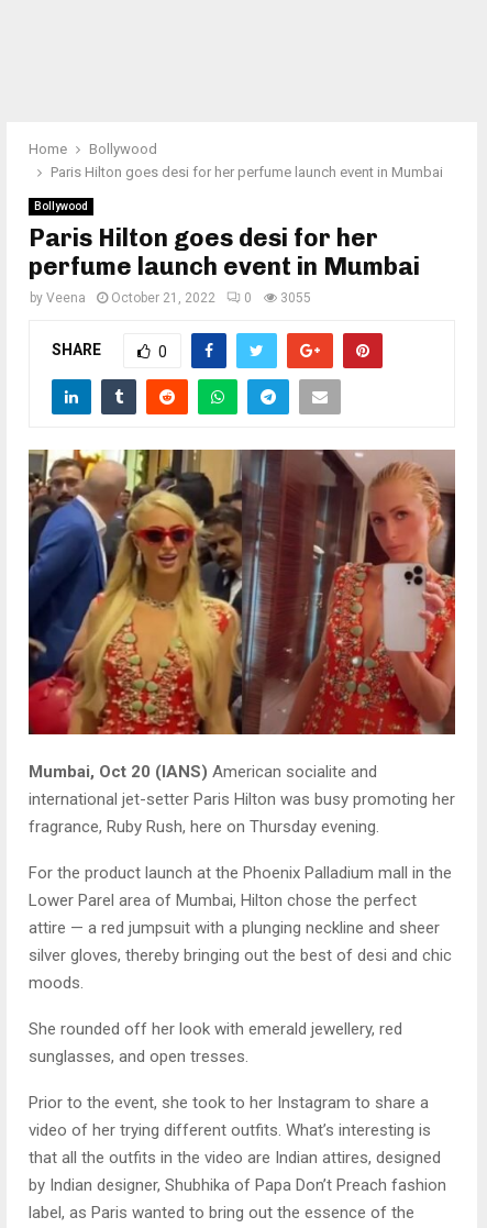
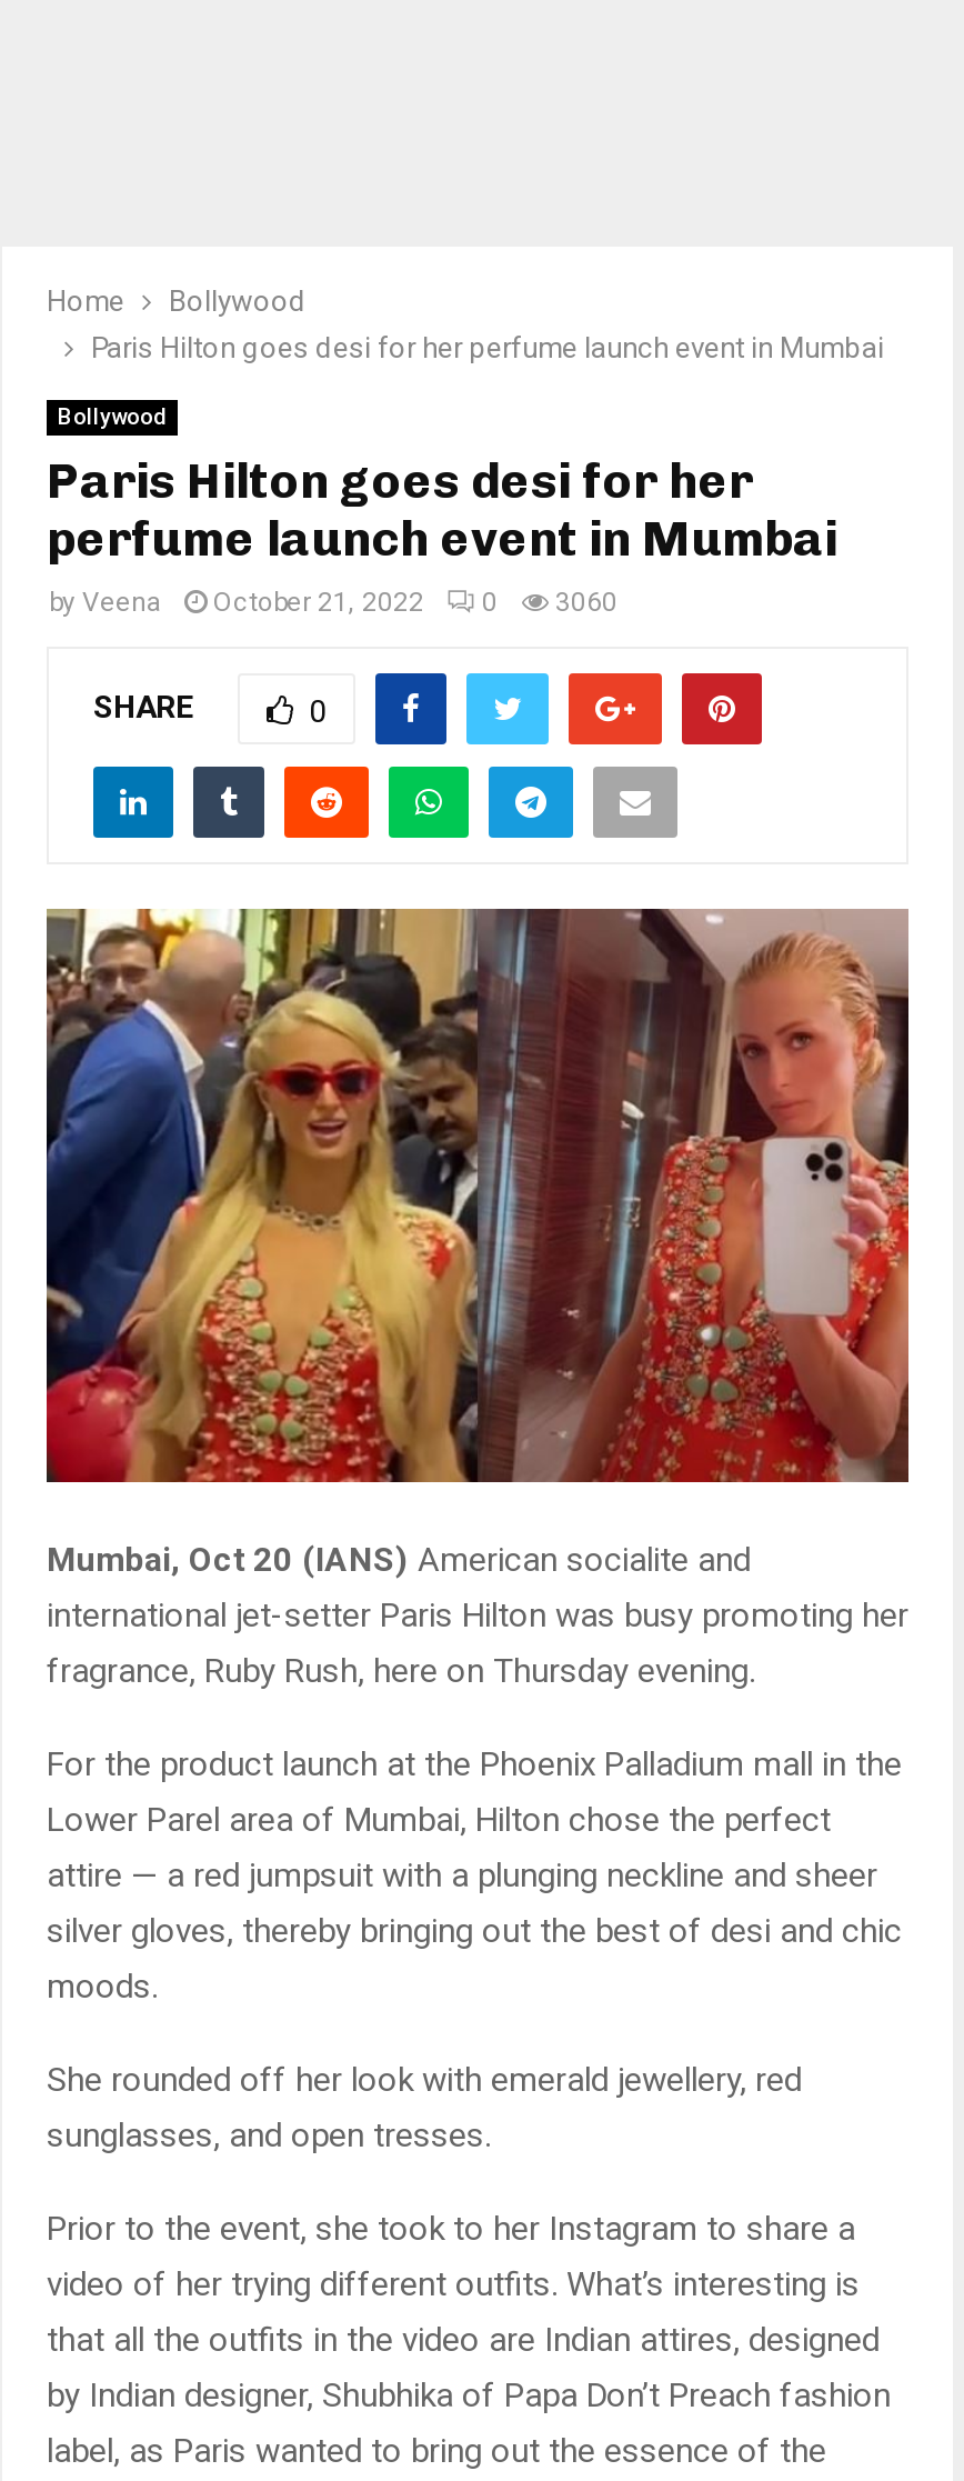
- by Veena October 21, 2022 0 3055
+ by Veena October 21, 2022 0 3060
